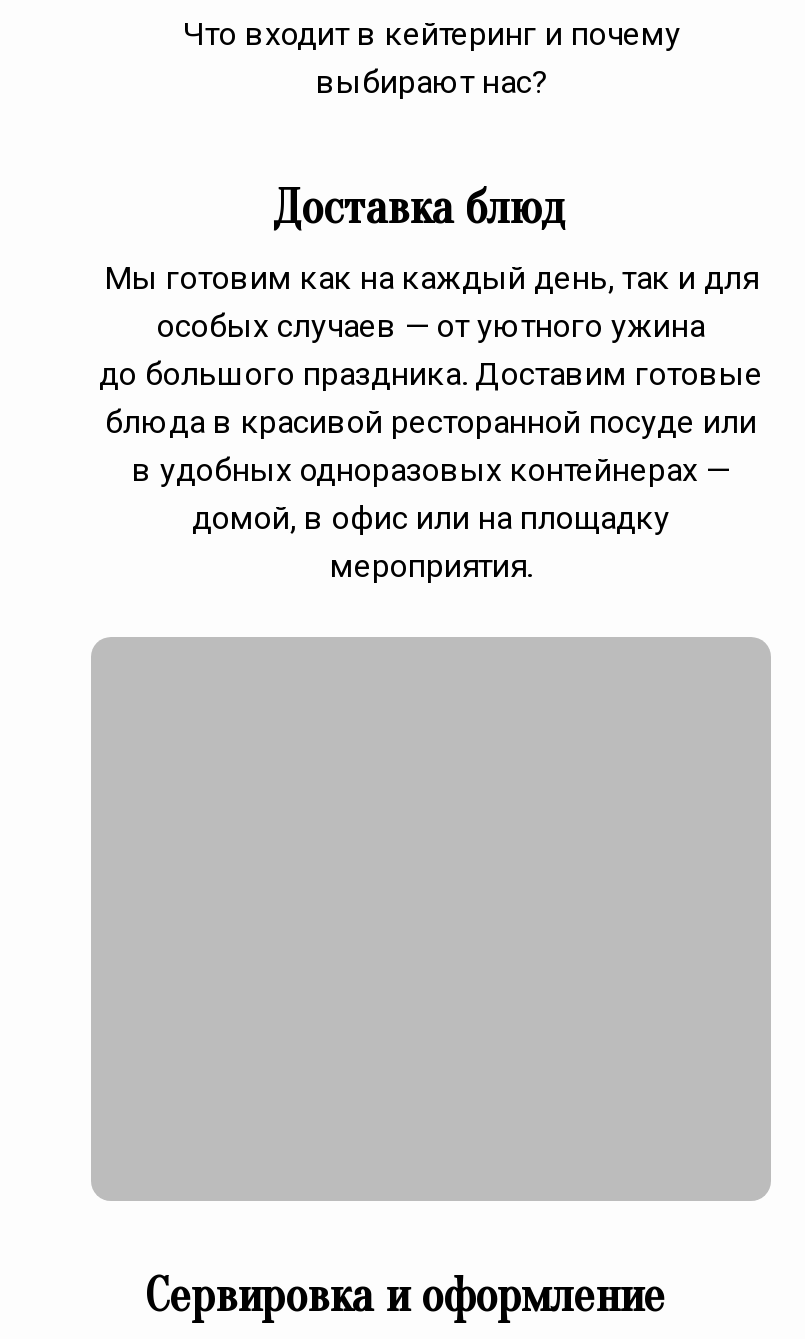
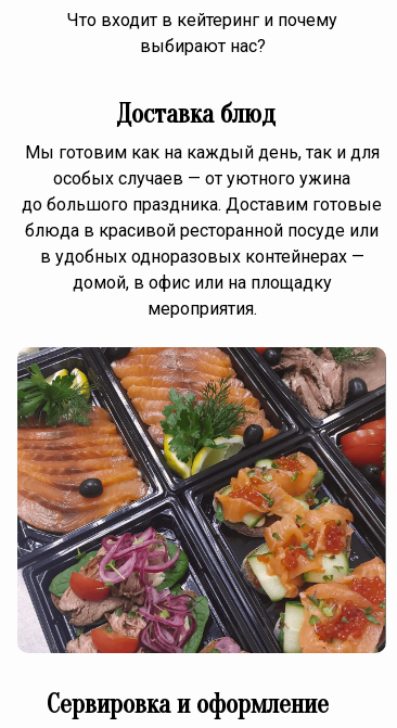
+ [image]
